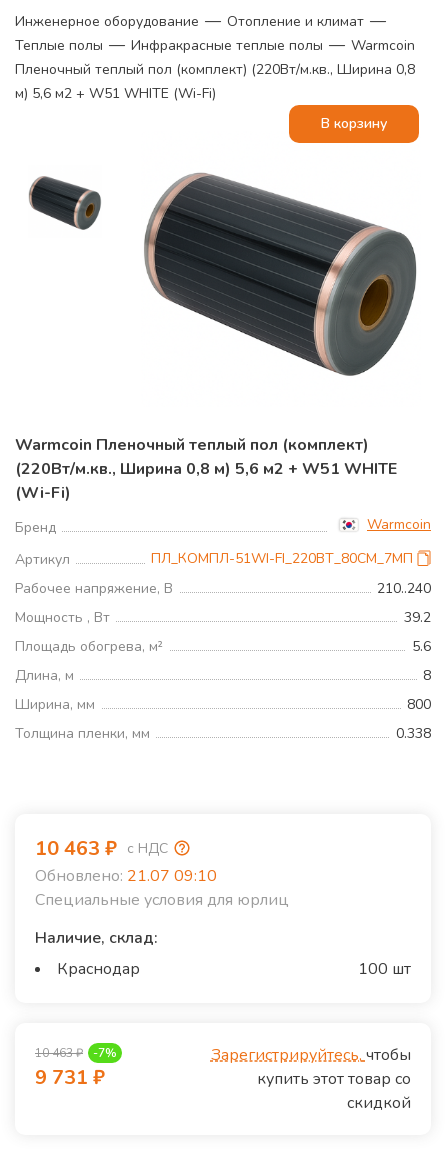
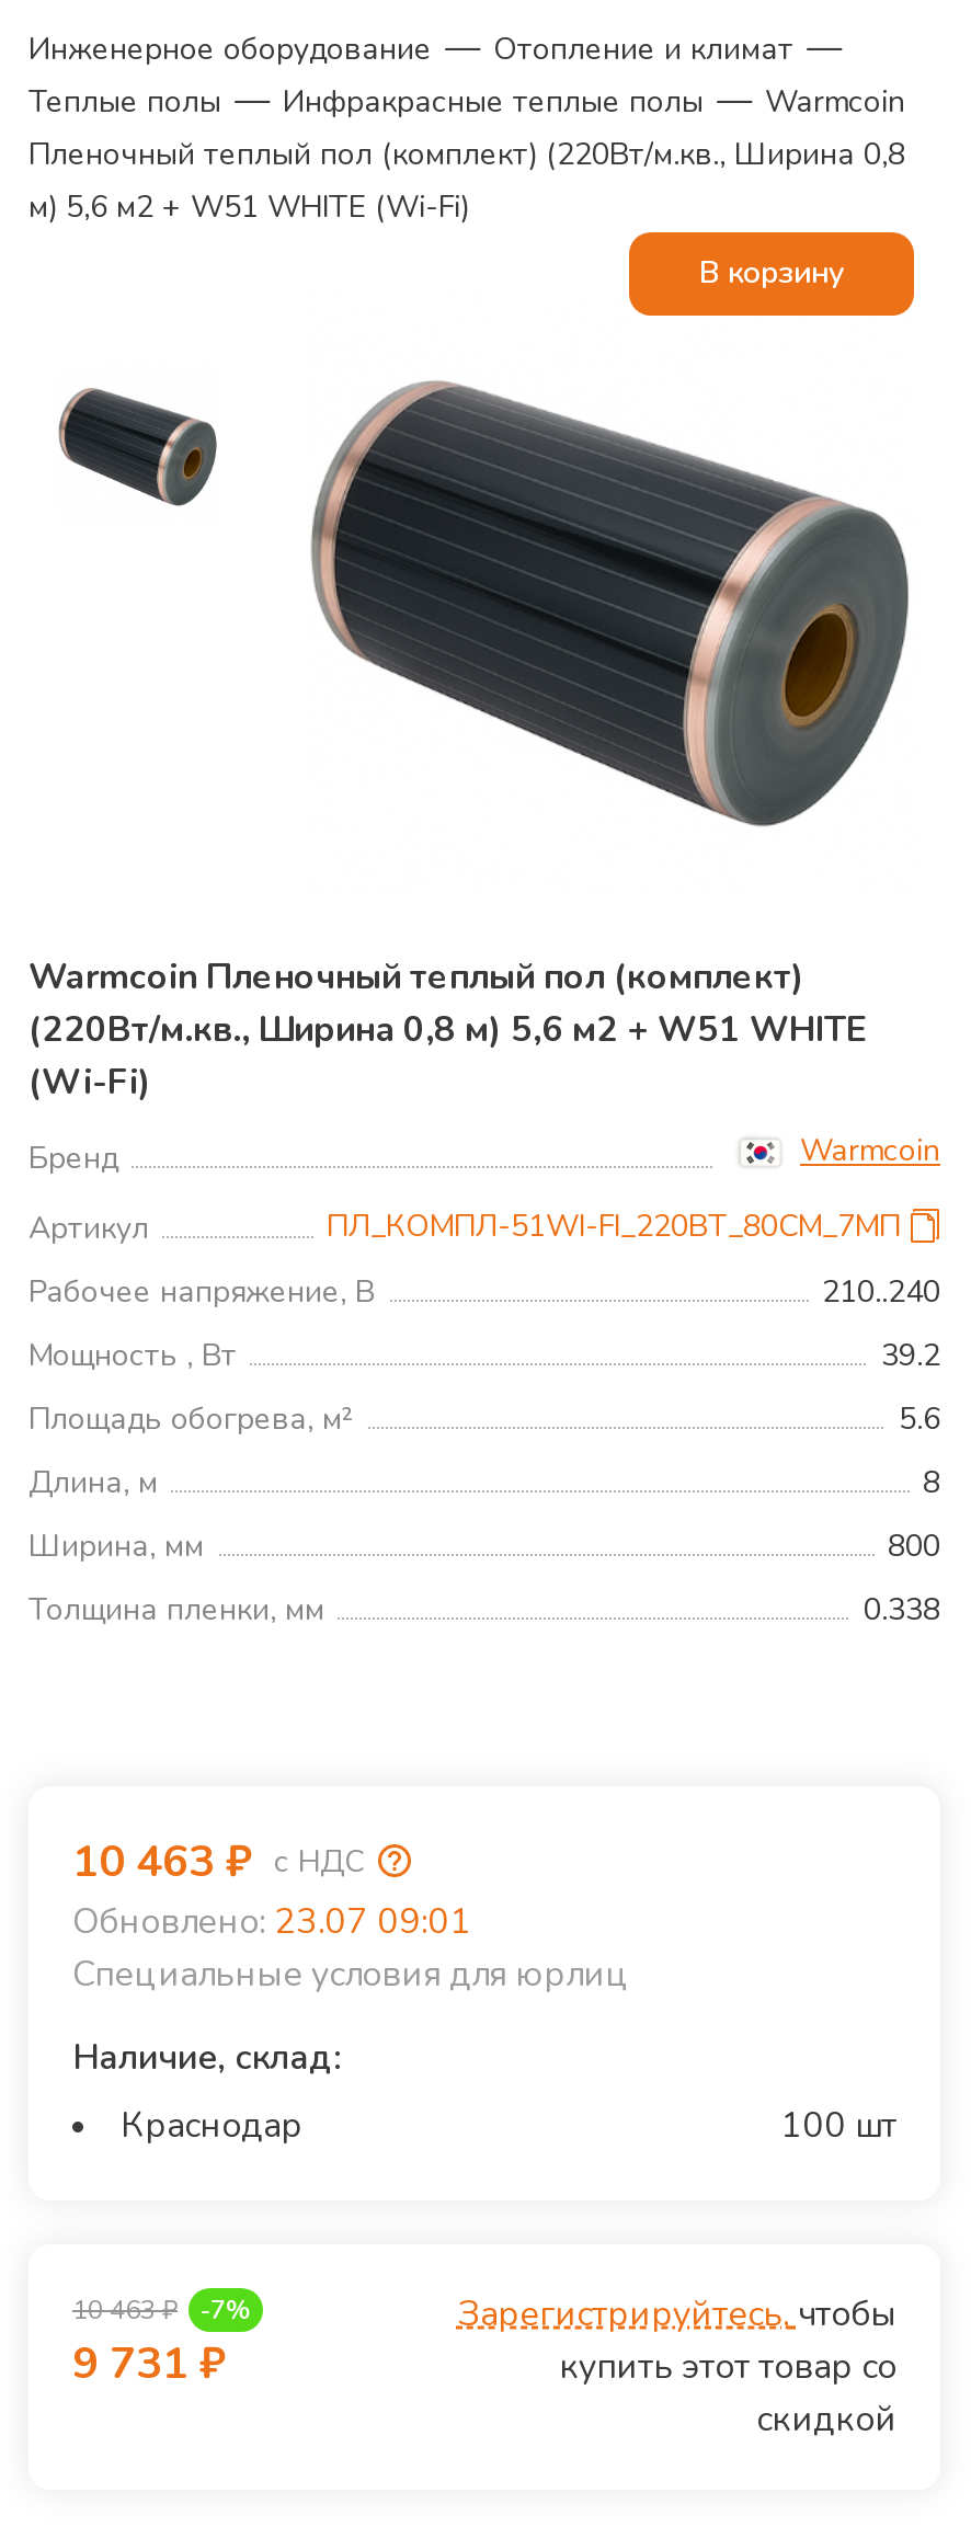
- Обновлено: 21.07 09:10
+ Обновлено: 23.07 09:01
